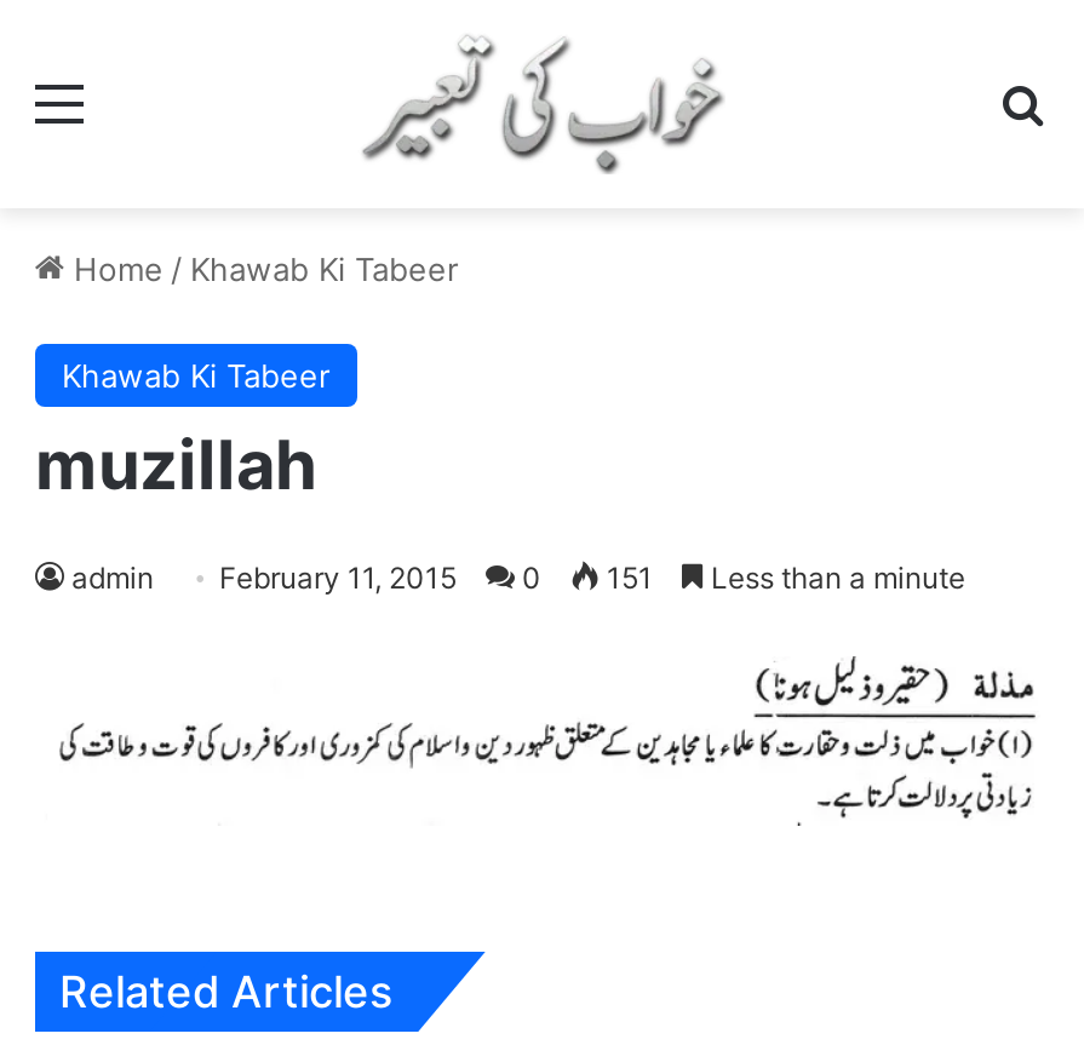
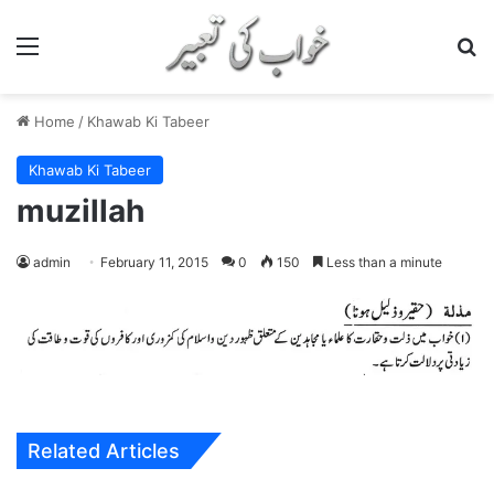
- admin February 11, 2015 0 151 Less than a minute
+ admin February 11, 2015 0 150 Less than a minute
